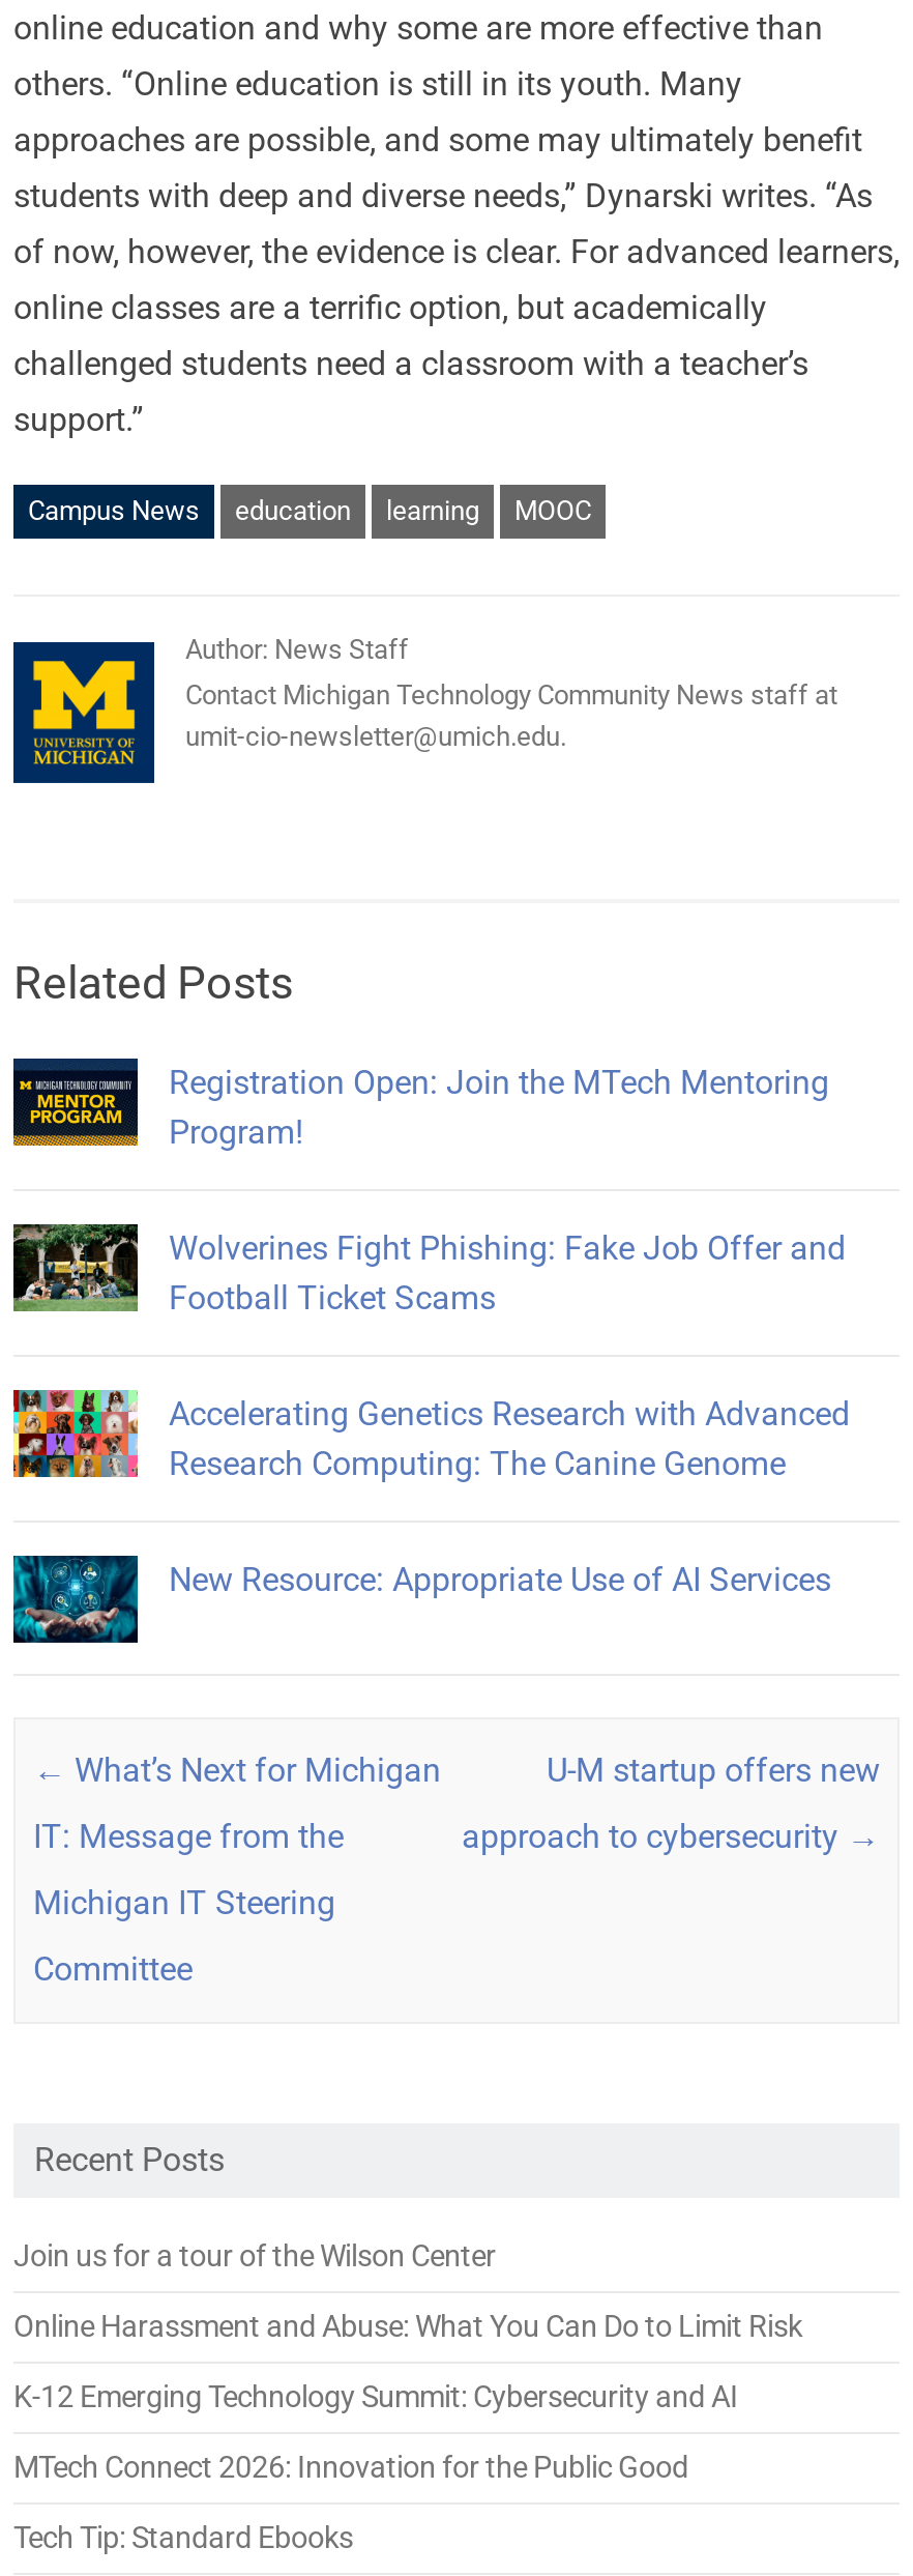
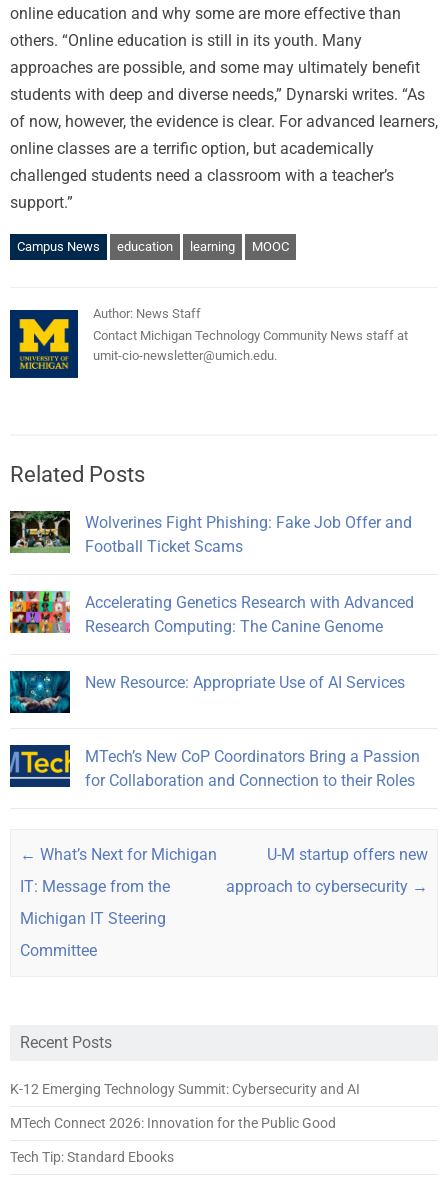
- [image]
- Registration Open: Join the MTech Mentoring
- Program!

moved up: [image]

moved up: [image]

moved up: [image]

+ [image]
+ MTech’s New CoP Coordinators Bring a Passion
+ for Collaboration and Connection to their Roles

- Join us for a tour of the Wilson Center
- Online Harassment and Abuse: What You Can Do to Limit Risk
